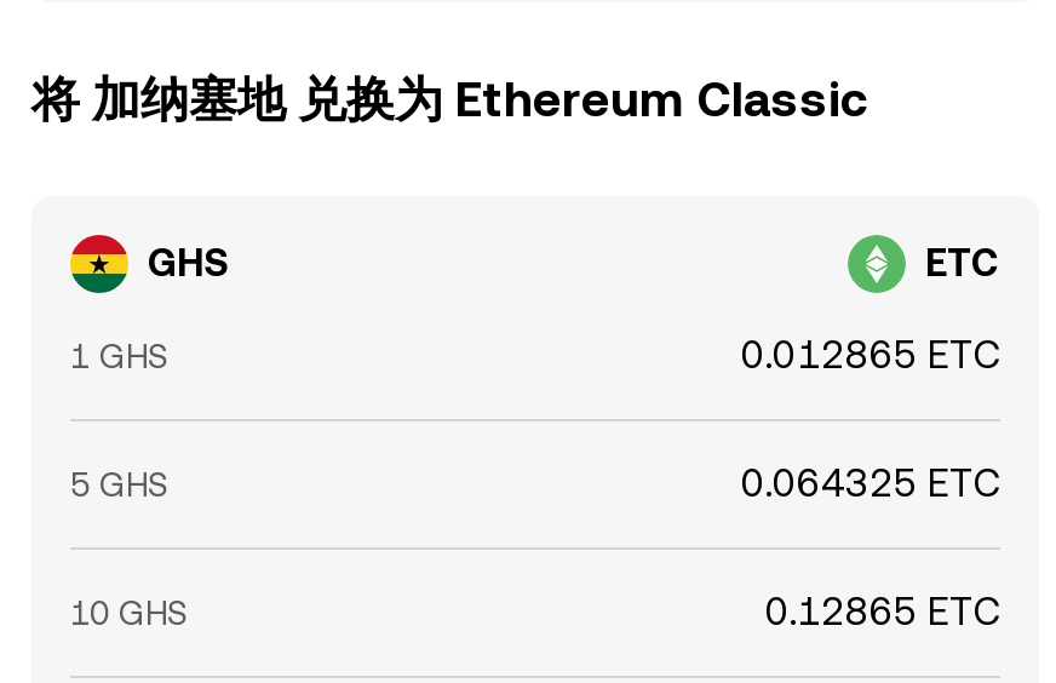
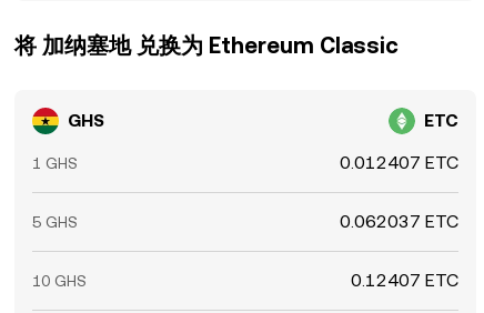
- 0.012865 ETC
+ 0.012407 ETC

- 0.064325 ETC
+ 0.062037 ETC

- 0.12865 ETC
+ 0.12407 ETC
